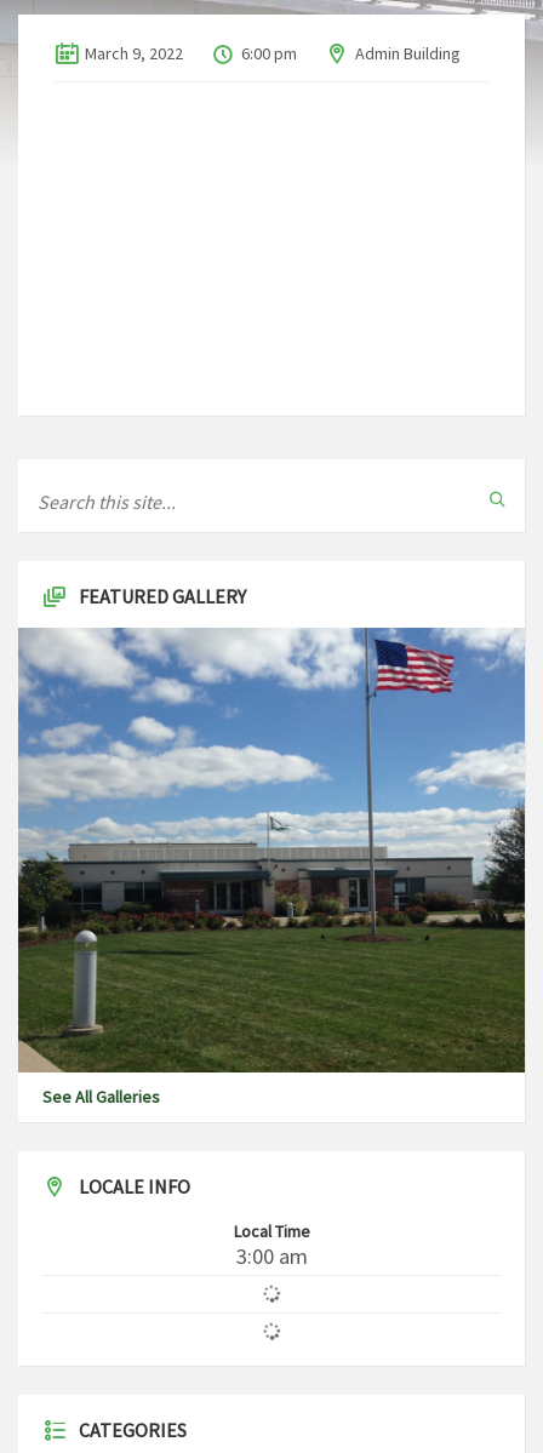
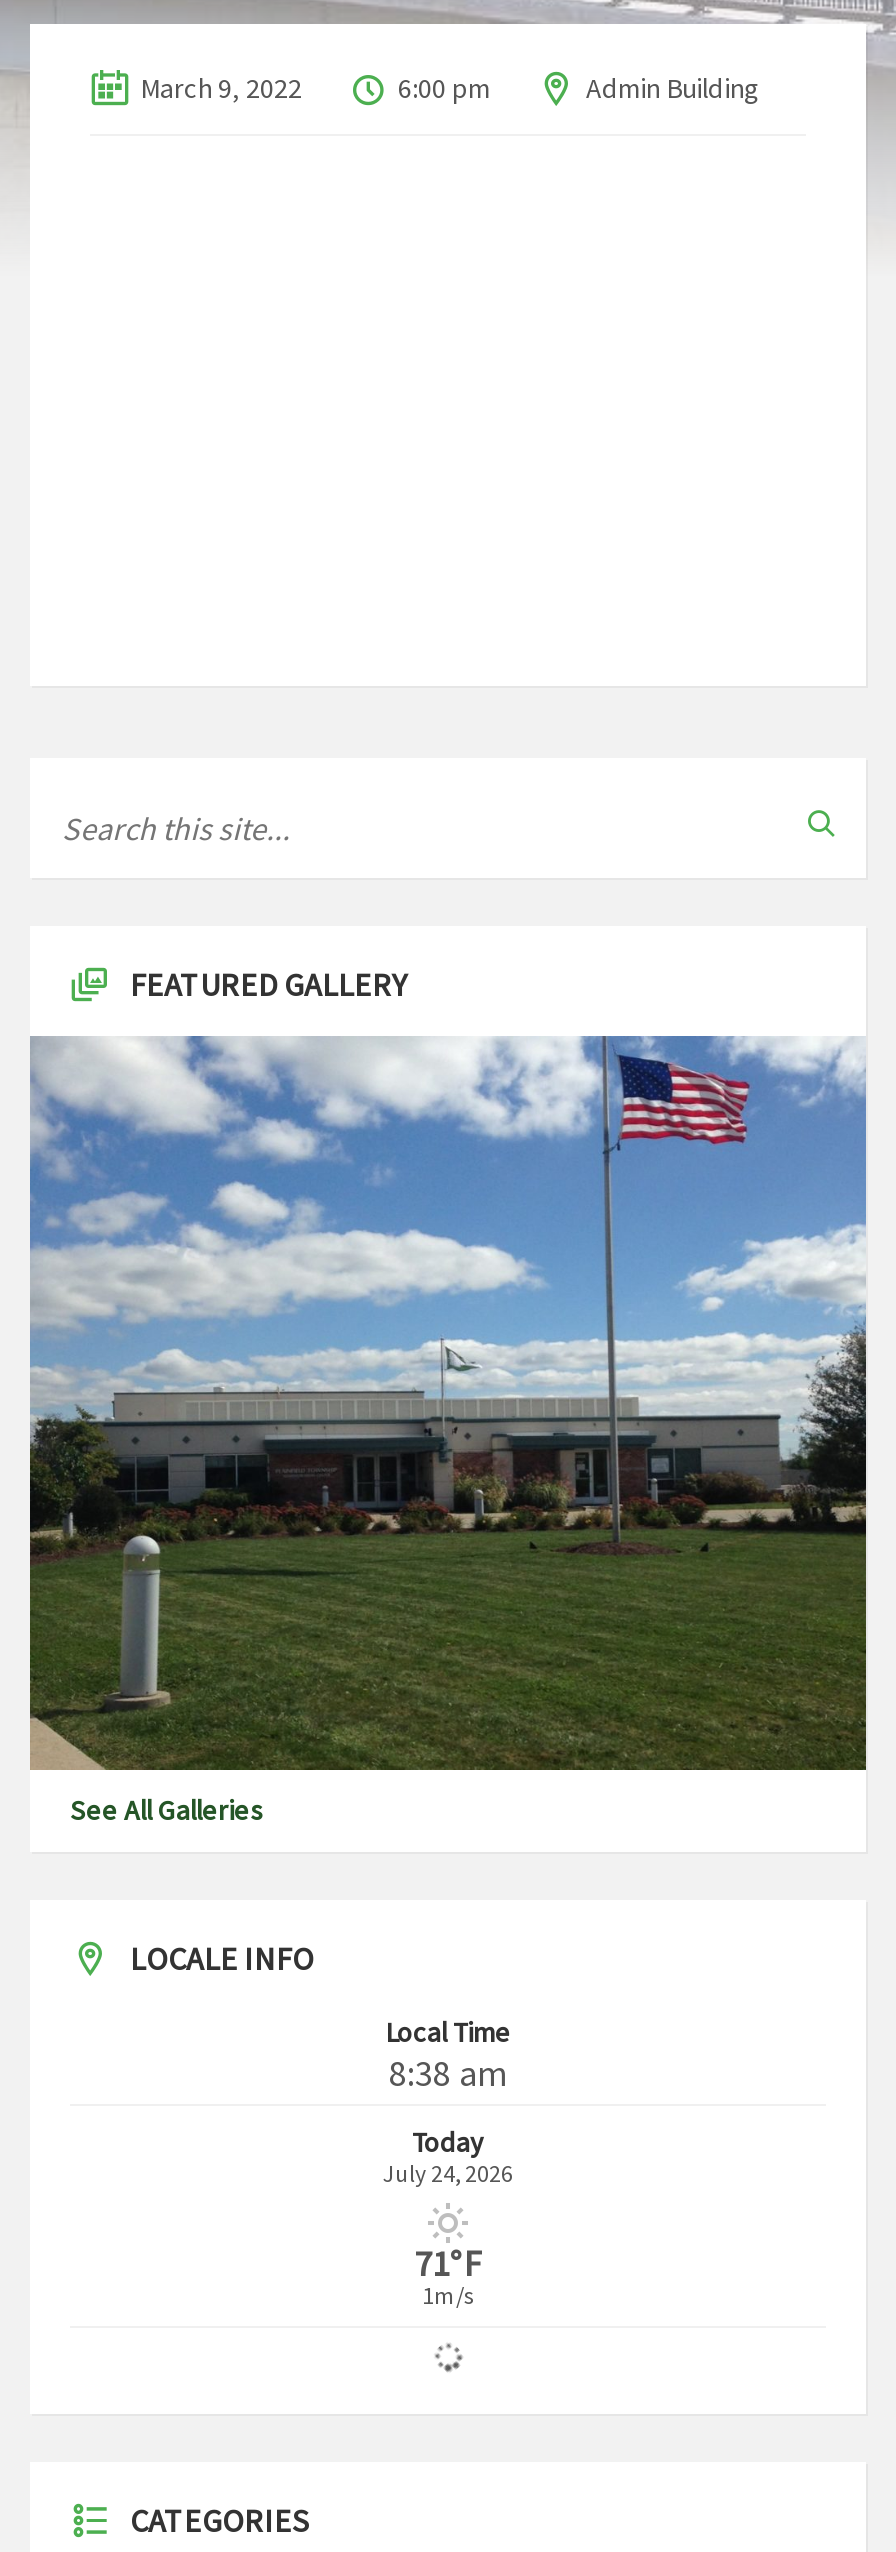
- 3:00 am
+ 8:38 am
+ Today
+ July 24, 2026
+ 71°F
+ 1m/s
